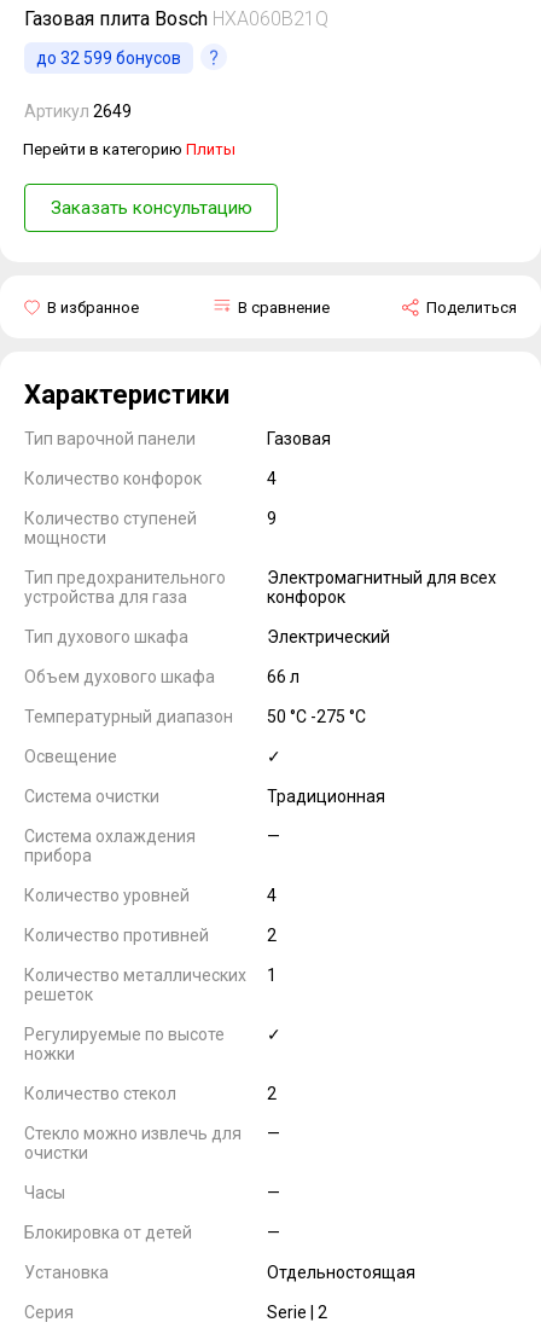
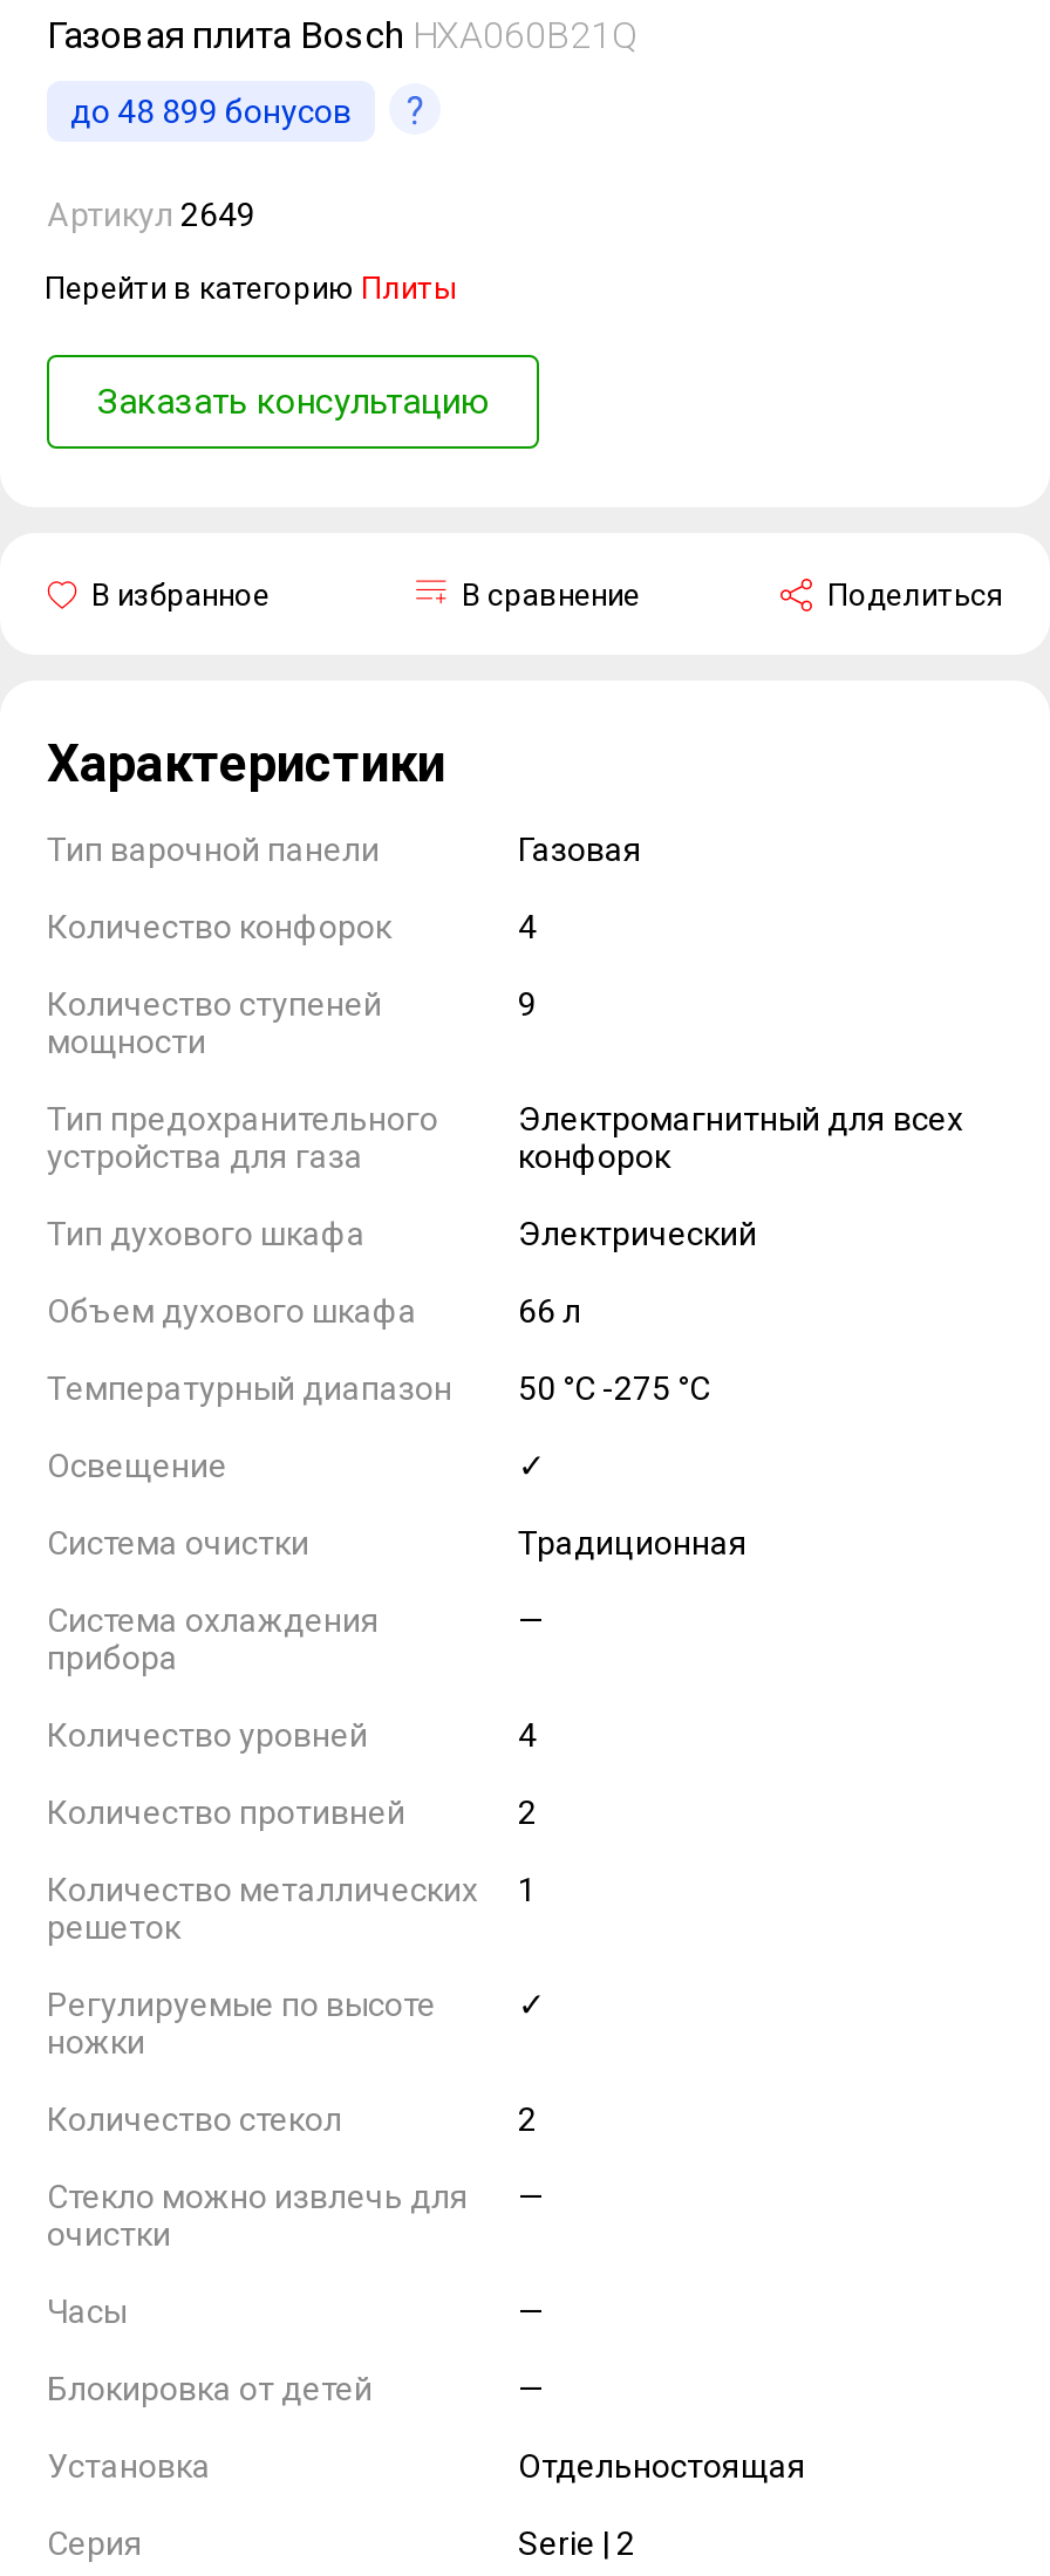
- до 32 599 бонусов
+ до 48 899 бонусов
